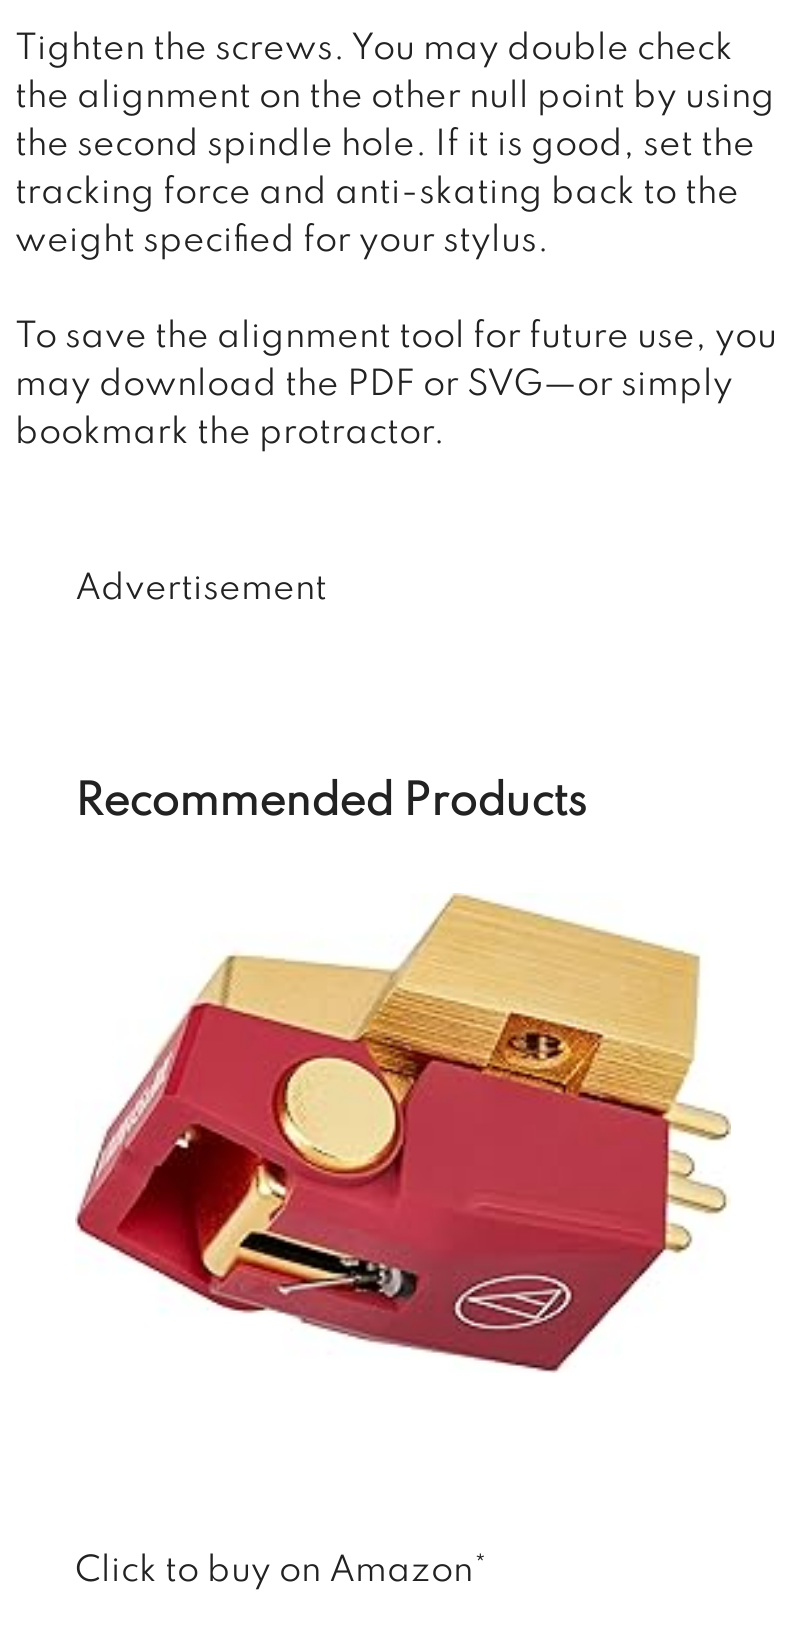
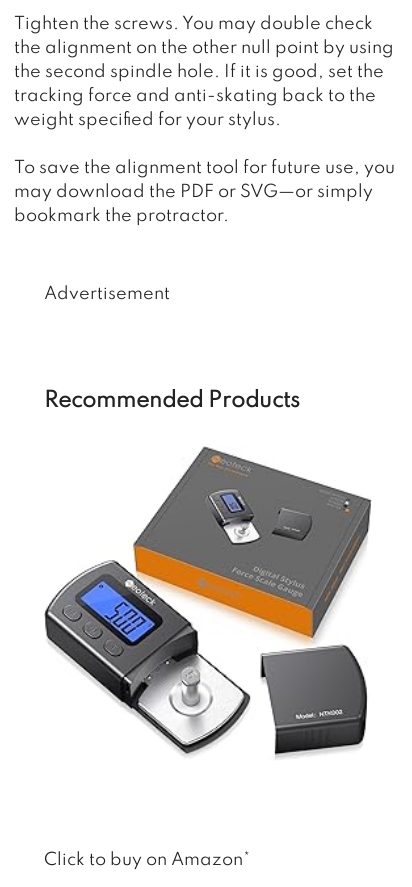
- [image]
+ [image]
